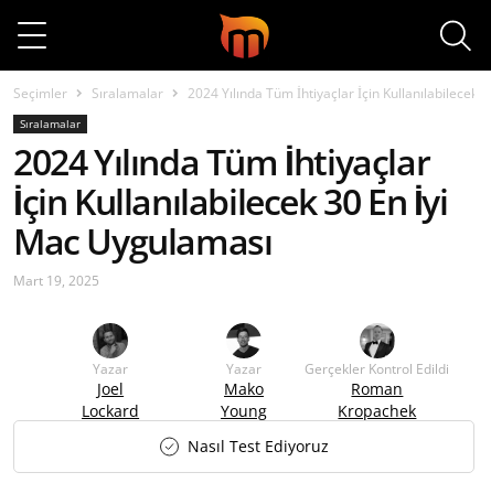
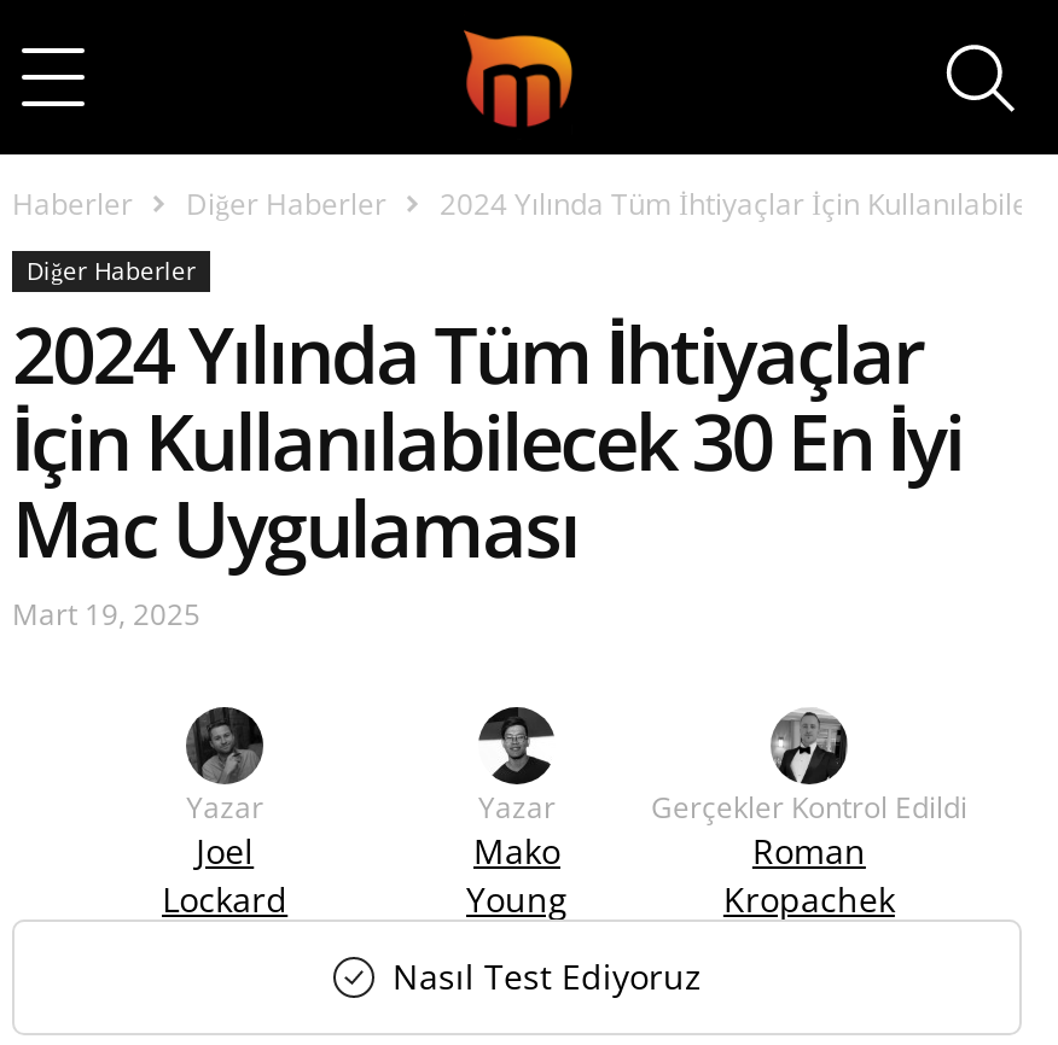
- Seçimler
- Sıralamalar
+ Haberler
+ Diğer Haberler

- Sıralamalar
+ Diğer Haberler
